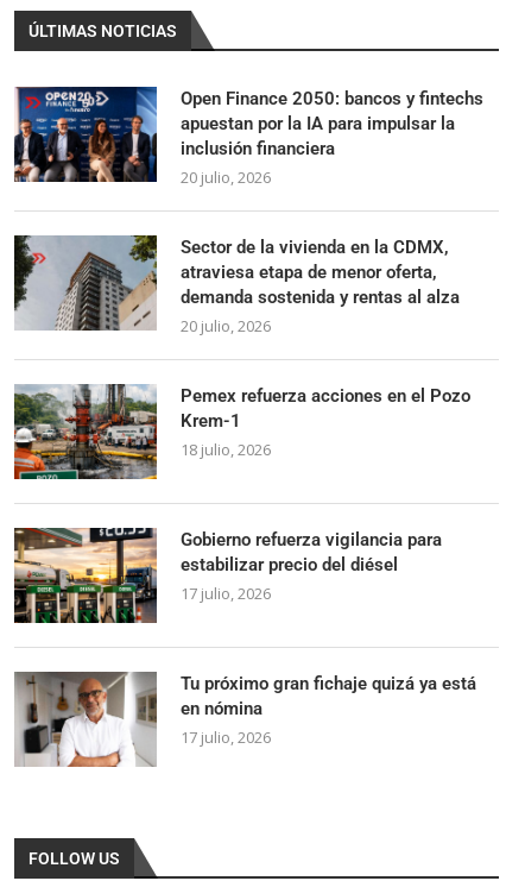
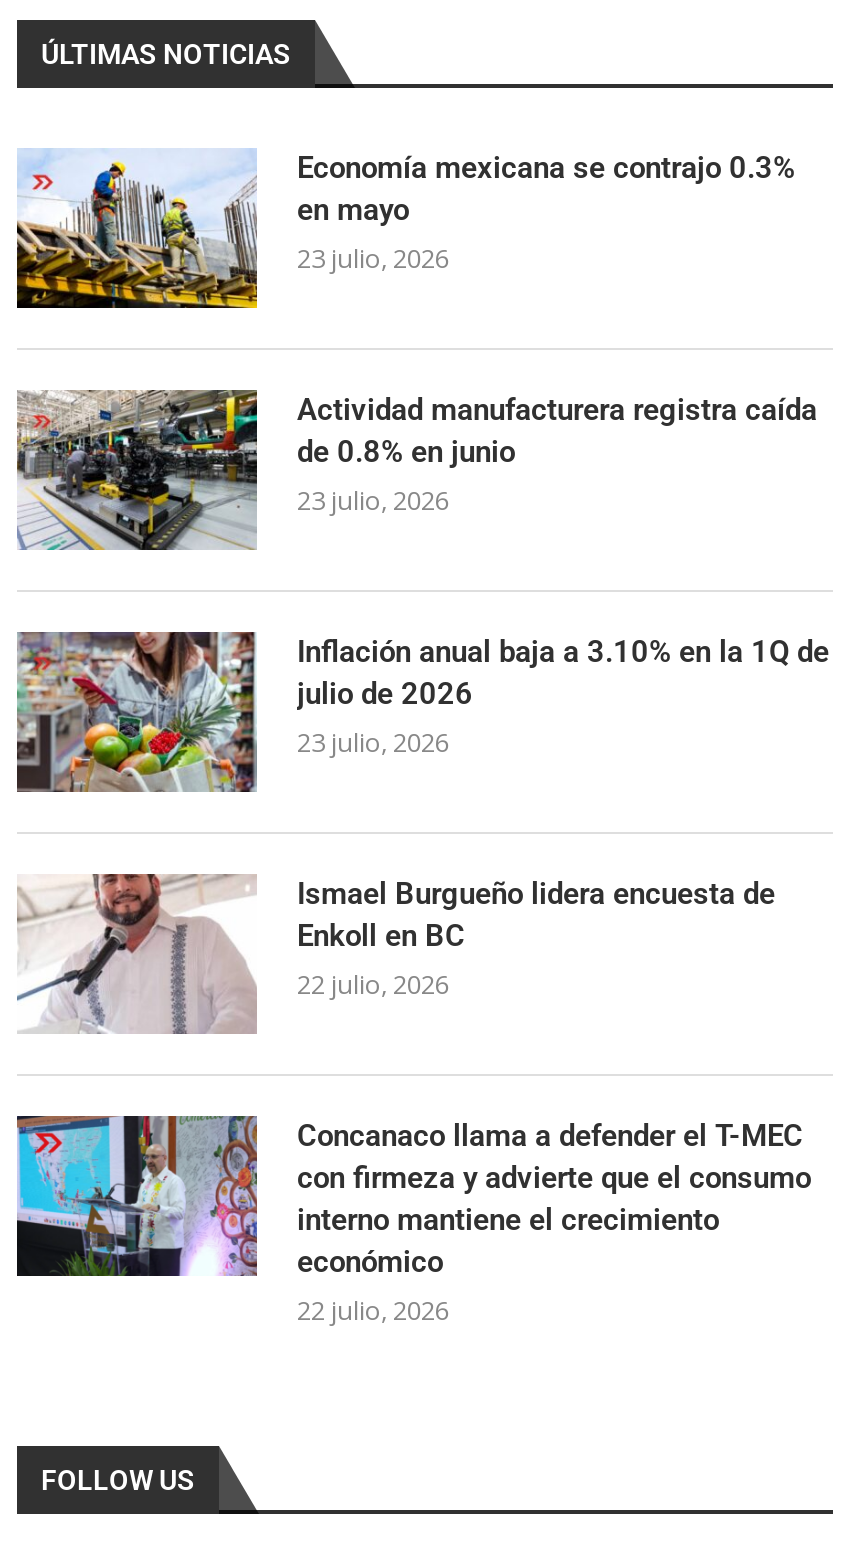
- [image]
- Open Finance 2050: bancos y fintechs
- apuestan por la IA para impulsar la
- inclusión financiera
- 20 julio, 2026
+ [image]
+ Economía mexicana se contrajo 0.3%
+ en mayo
+ 23 julio, 2026

- [image]
- Sector de la vivienda en la CDMX,
- atraviesa etapa de menor oferta,
- demanda sostenida y rentas al alza
- 20 julio, 2026
+ [image]
+ Actividad manufacturera registra caída
+ de 0.8% en junio
+ 23 julio, 2026

- [image]
- Pemex refuerza acciones en el Pozo
- Krem-1
- 18 julio, 2026
+ [image]
+ Inflación anual baja a 3.10% en la 1Q de
+ julio de 2026
+ 23 julio, 2026

- [image]
- Gobierno refuerza vigilancia para
- estabilizar precio del diésel
- 17 julio, 2026
+ [image]
+ Ismael Burgueño lidera encuesta de
+ Enkoll en BC
+ 22 julio, 2026

- [image]
- Tu próximo gran fichaje quizá ya está
- en nómina
- 17 julio, 2026
+ [image]
+ Concanaco llama a defender el T-MEC
+ con firmeza y advierte que el consumo
+ interno mantiene el crecimiento
+ económico
+ 22 julio, 2026
